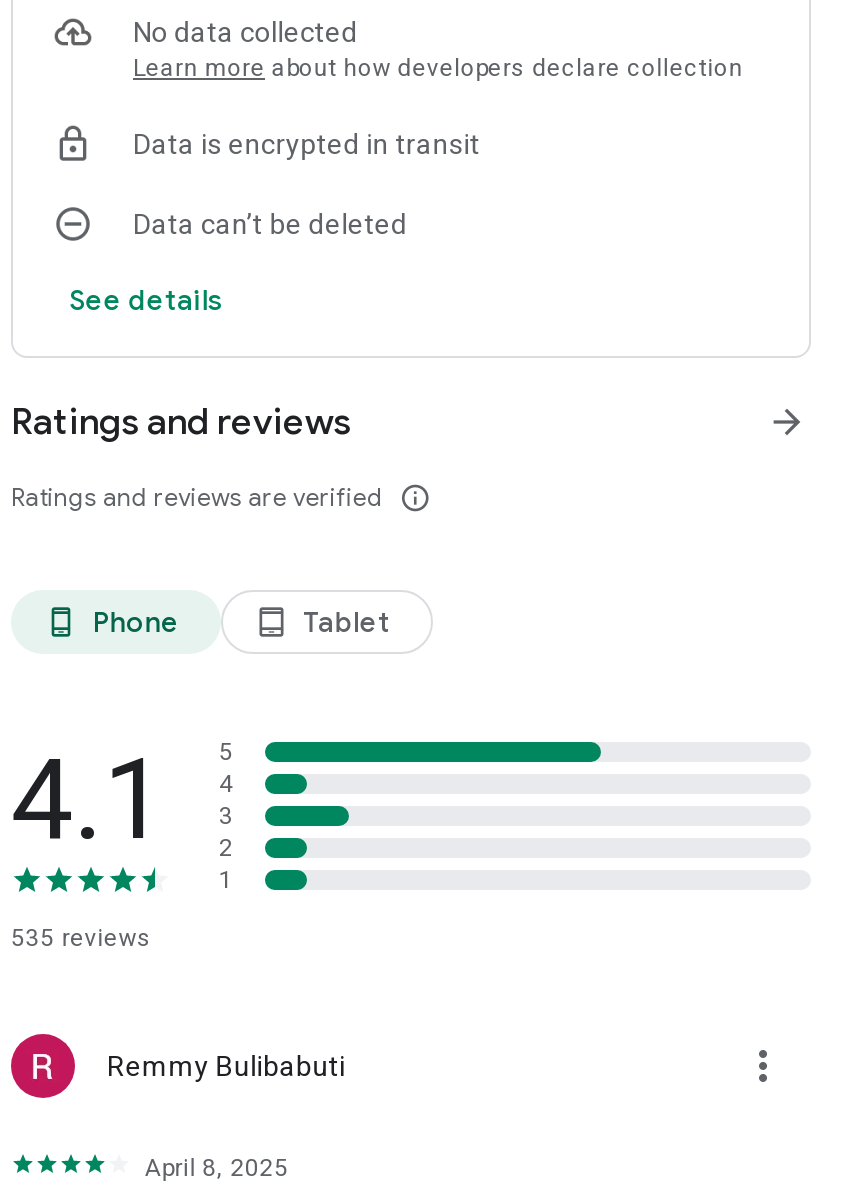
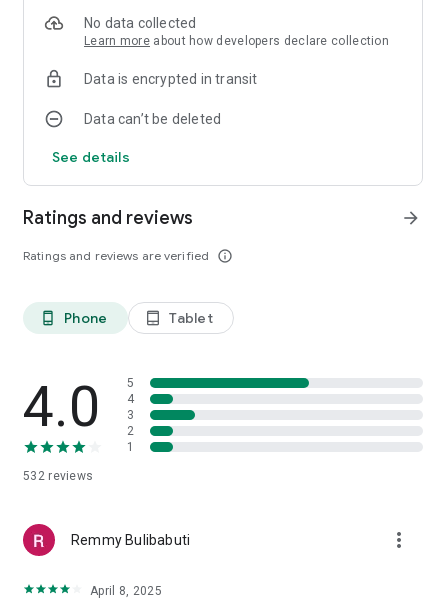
- 4.1 5 4 3 2
+ 4.0 5 4 3 2

- 535 reviews
+ 532 reviews
